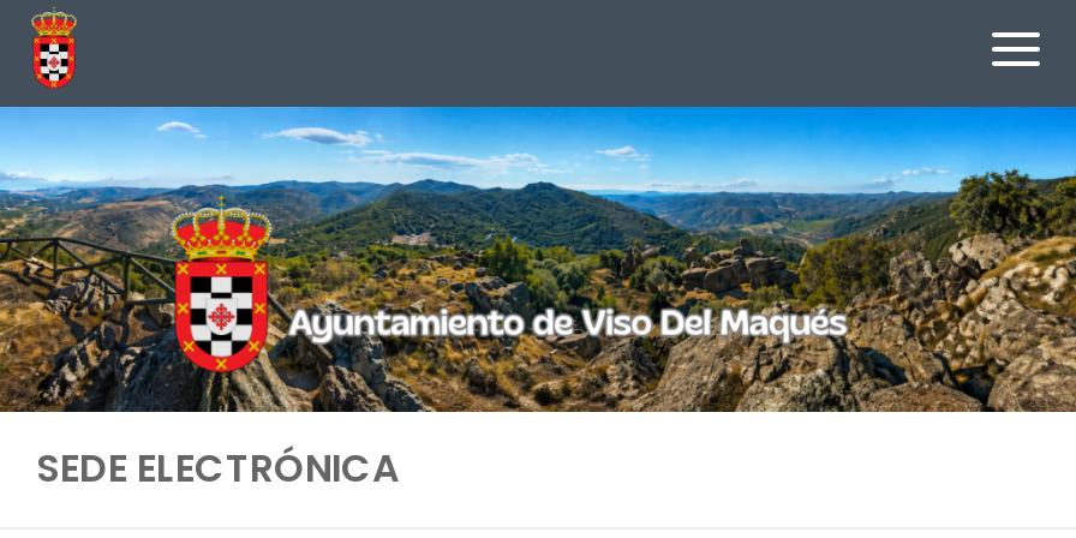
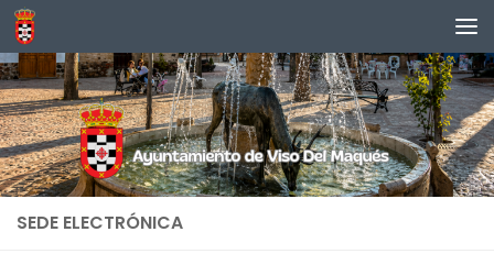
- [image]
+ [image]
